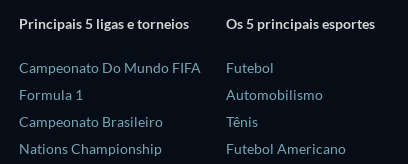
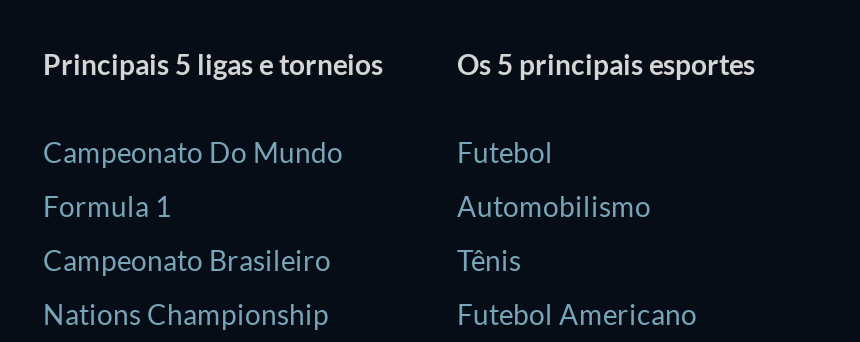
- Campeonato Do Mundo FIFA
+ Campeonato Do Mundo
